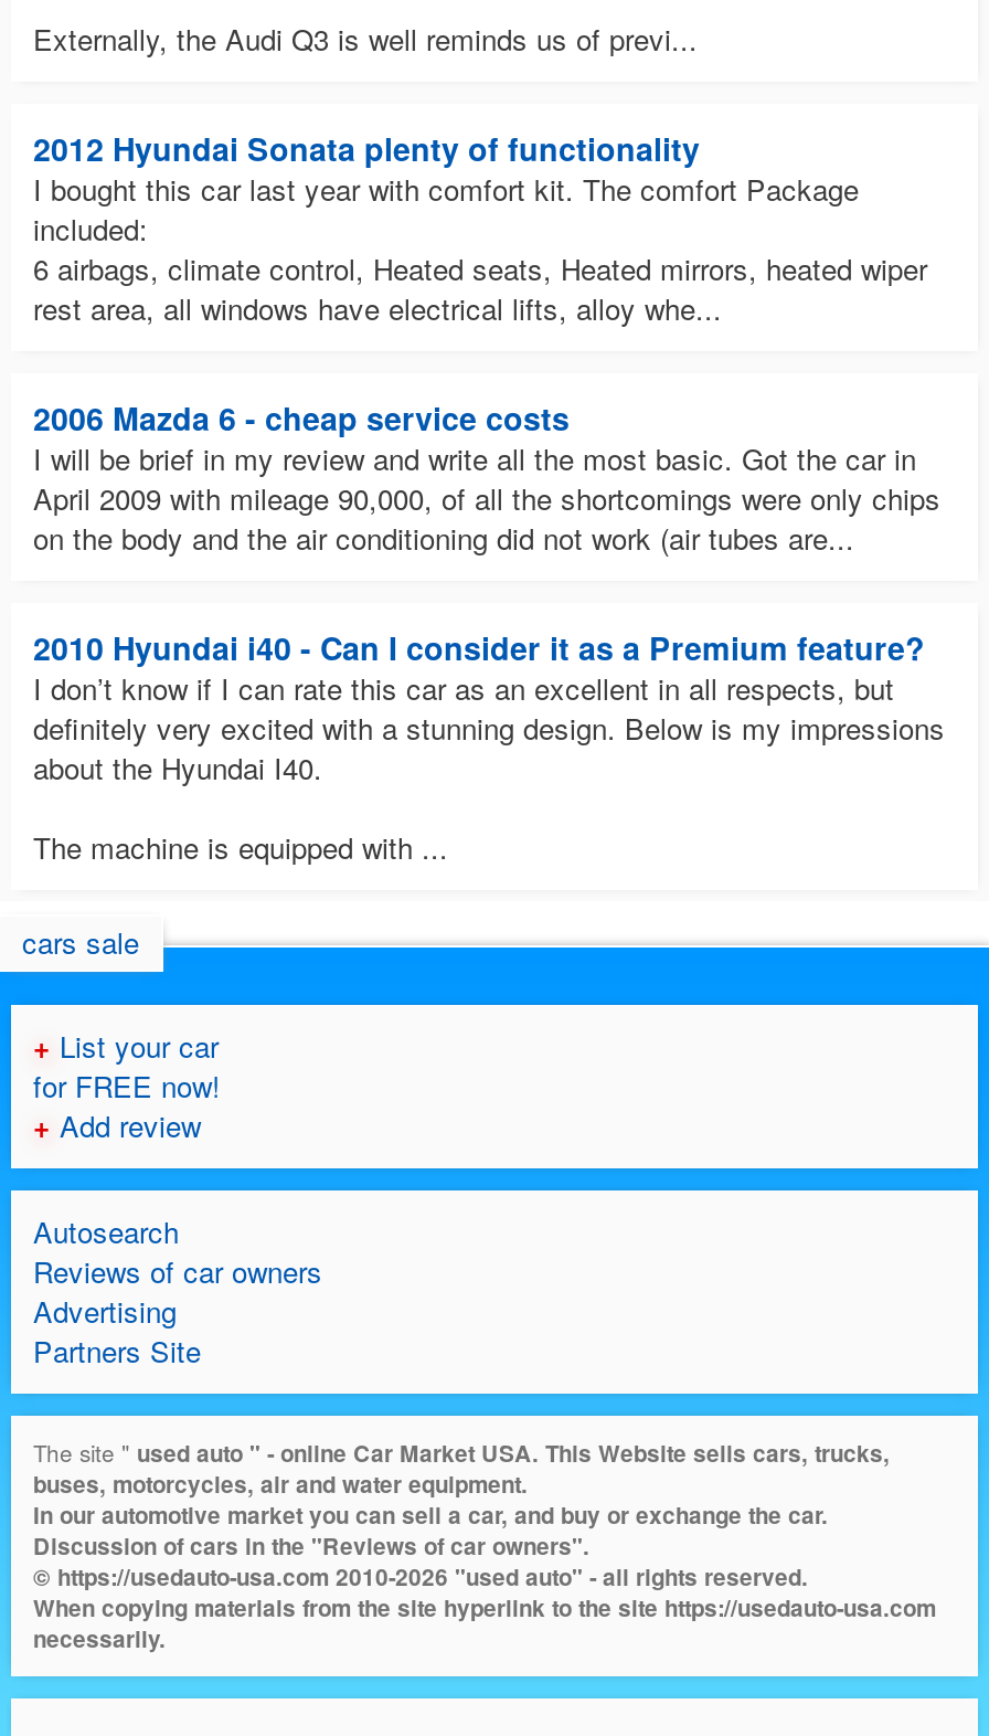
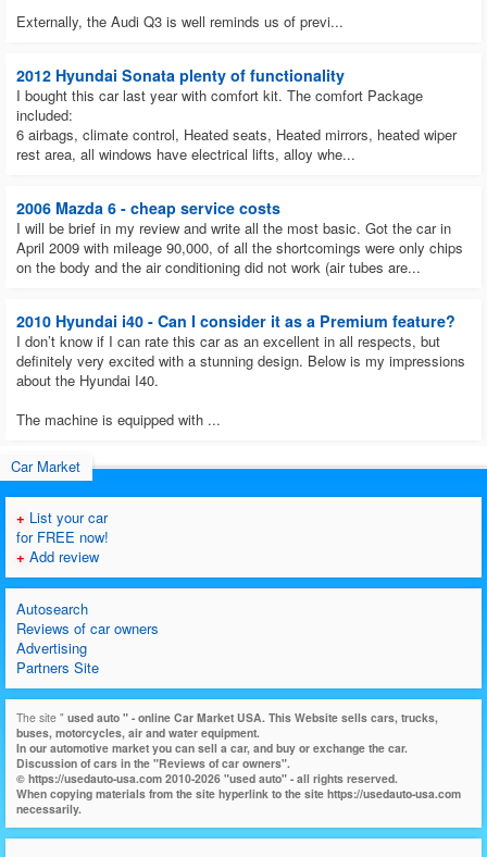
- cars sale
+ Car Market
